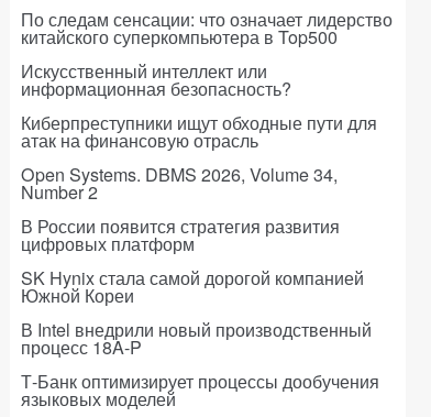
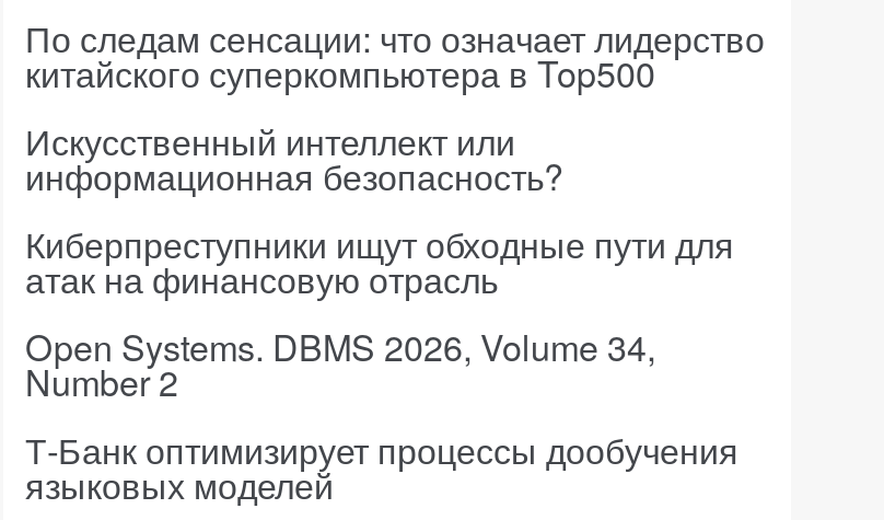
- В России появится стратегия развития
- цифровых платформ
- SK Hynix стала самой дорогой компанией
- Южной Кореи
- В Intel внедрили новый производственный
- процесс 18A-P
